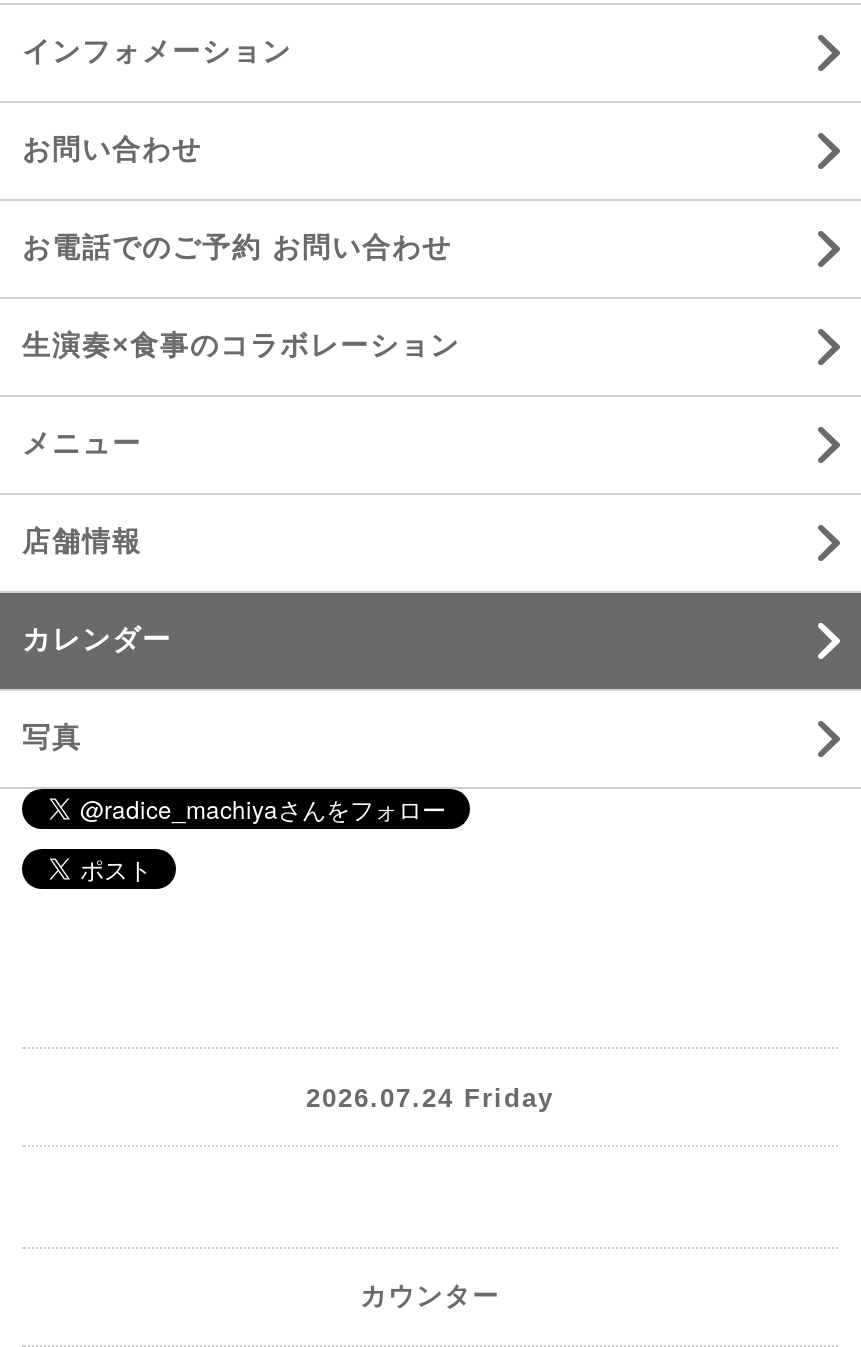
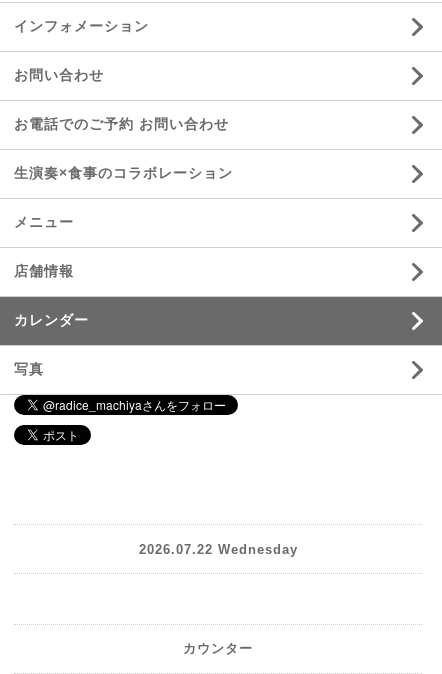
- 2026.07.24 Friday
+ 2026.07.22 Wednesday
